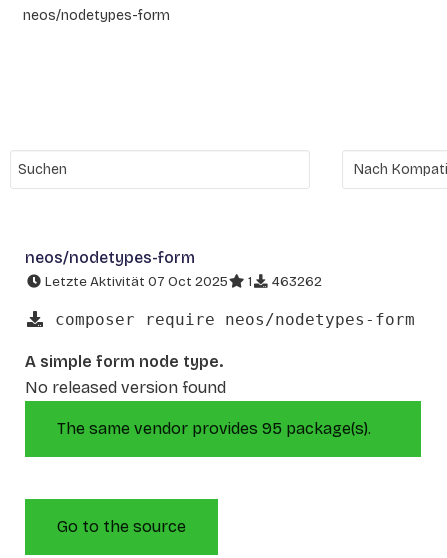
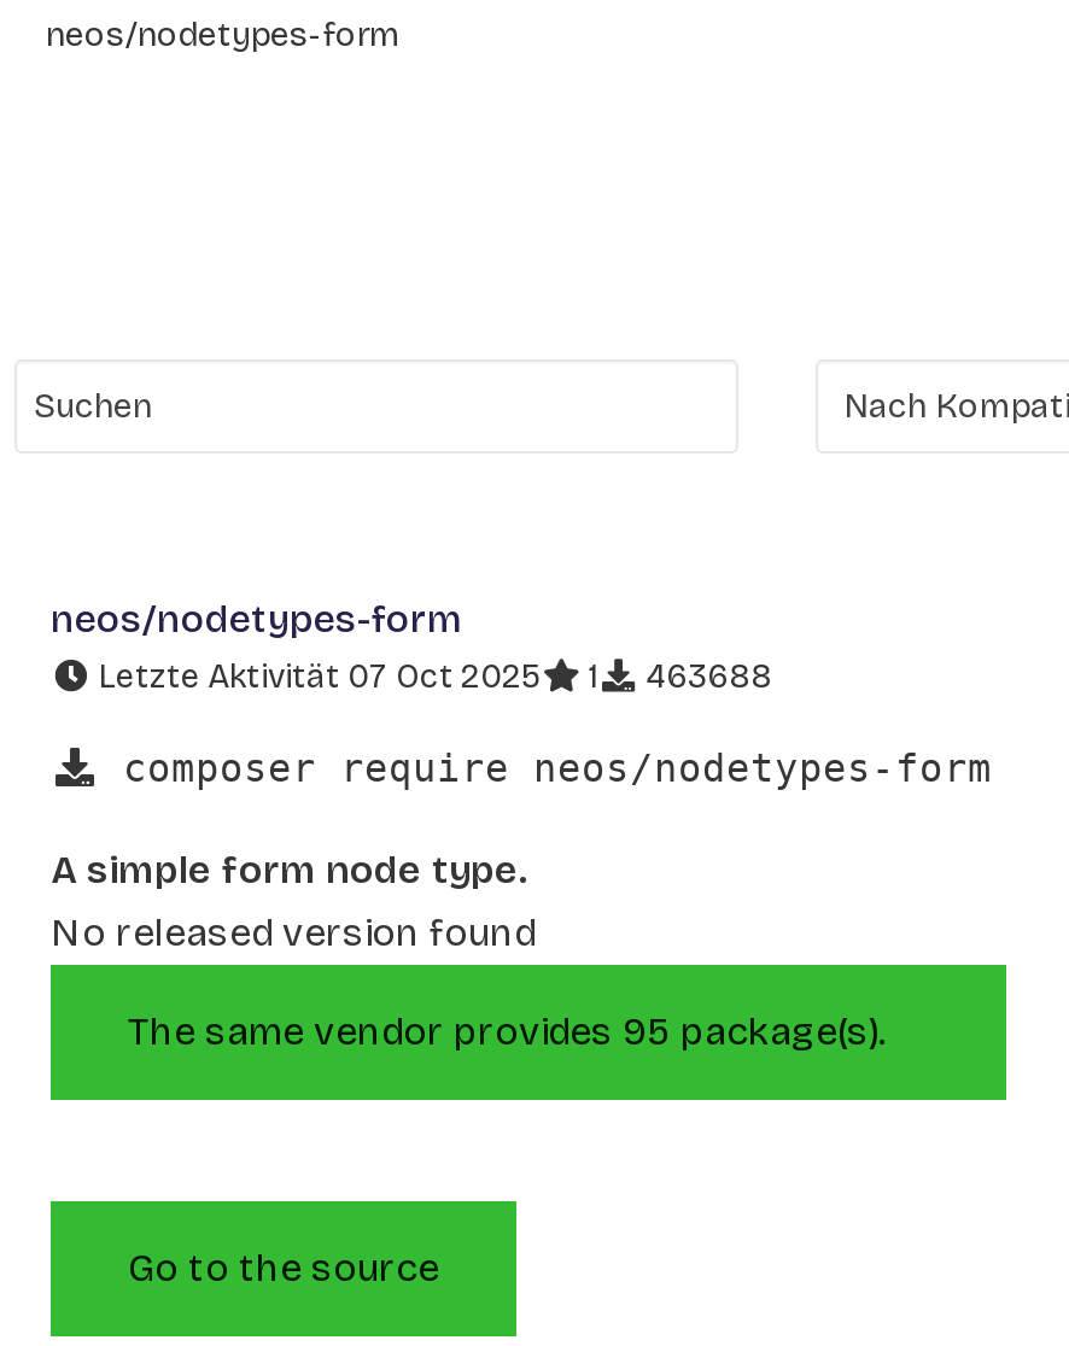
- Letzte Aktivität 07 Oct 2025 1 463262
+ Letzte Aktivität 07 Oct 2025 1 463688
